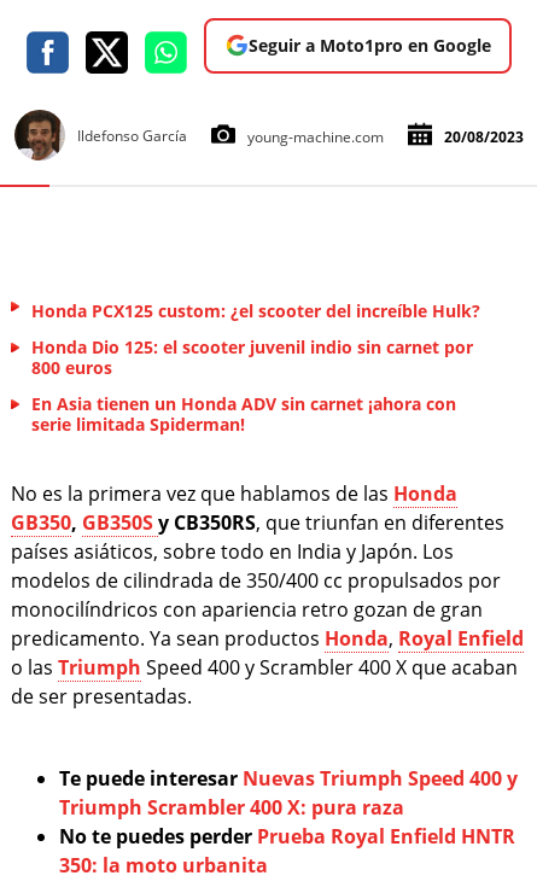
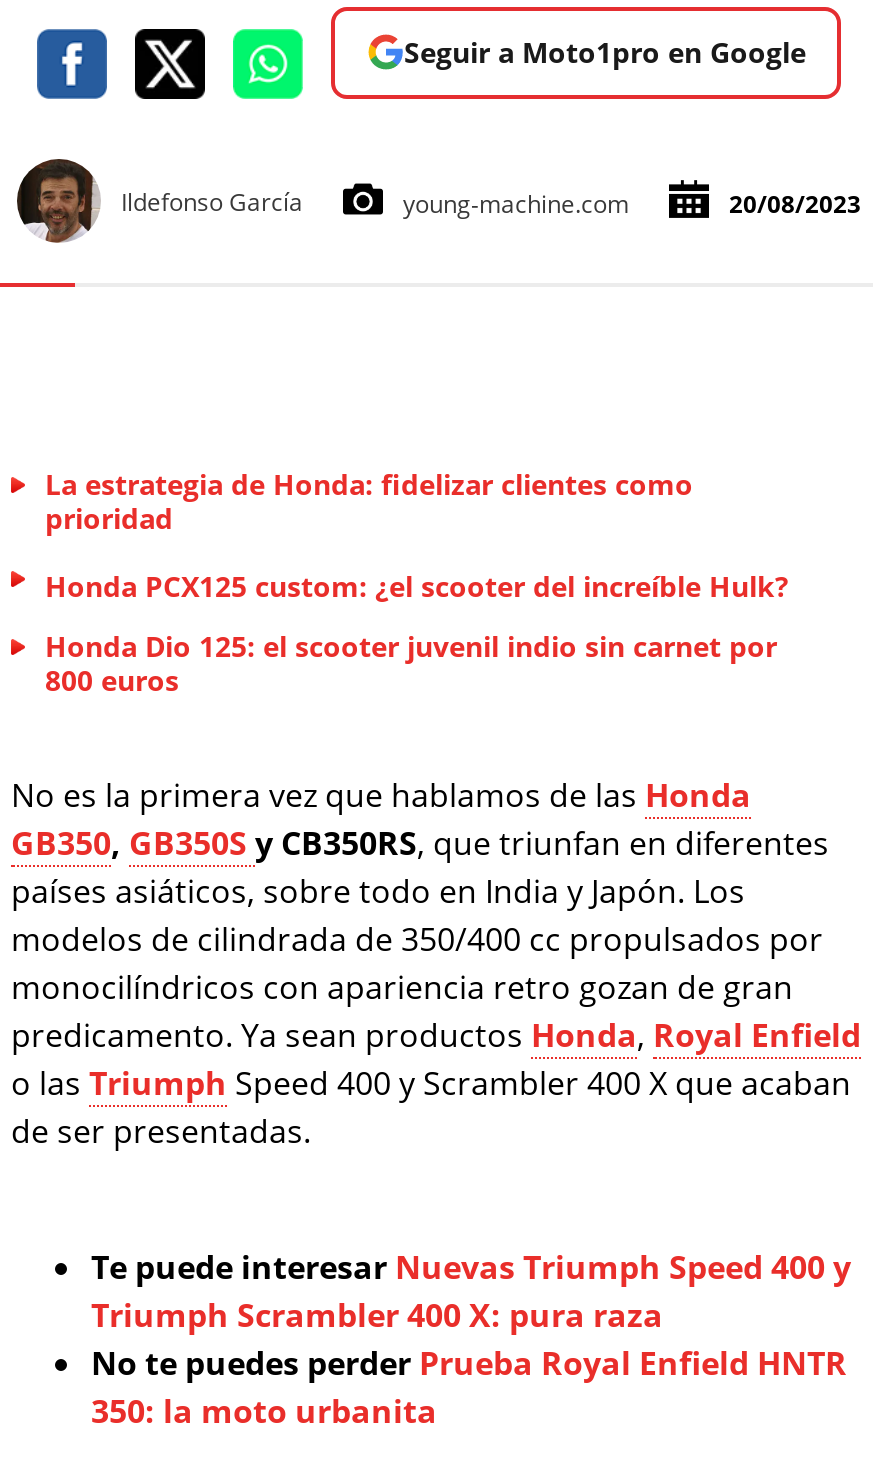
+ La estrategia de Honda: fidelizar clientes como
+ prioridad

moved down: Honda PCX125 custom: ¿el scooter del increíble Hulk? | Honda Dio 125: el scooter juvenil indio sin carnet por | 800 euros

- En Asia tienen un Honda ADV sin carnet ¡ahora con
- serie limitada Spiderman!
